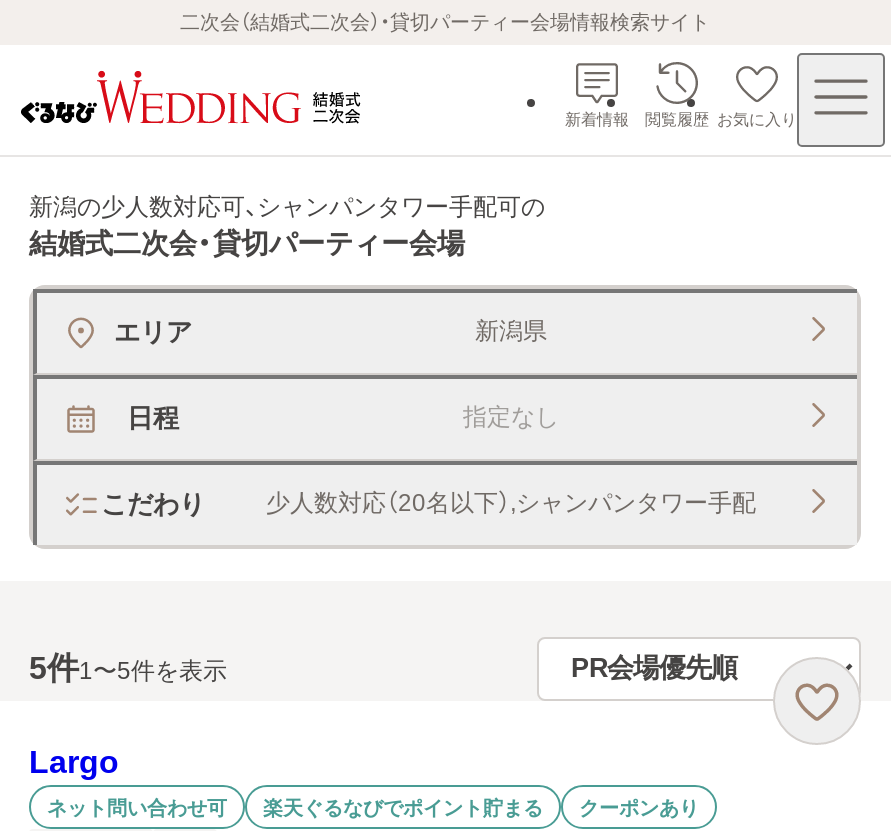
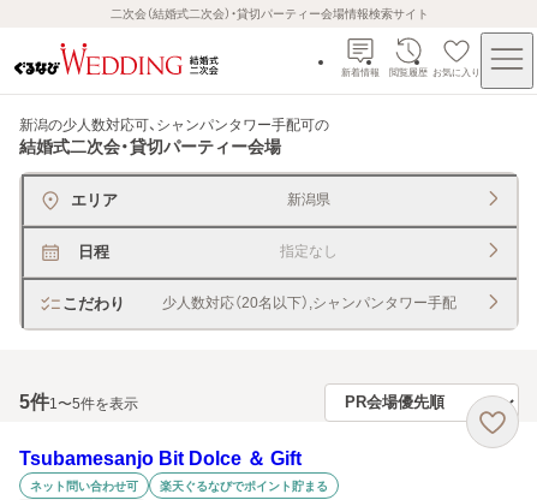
- Largo
+ Tsubamesanjo Bit Dolce ＆ Gift

- クーポンあり
